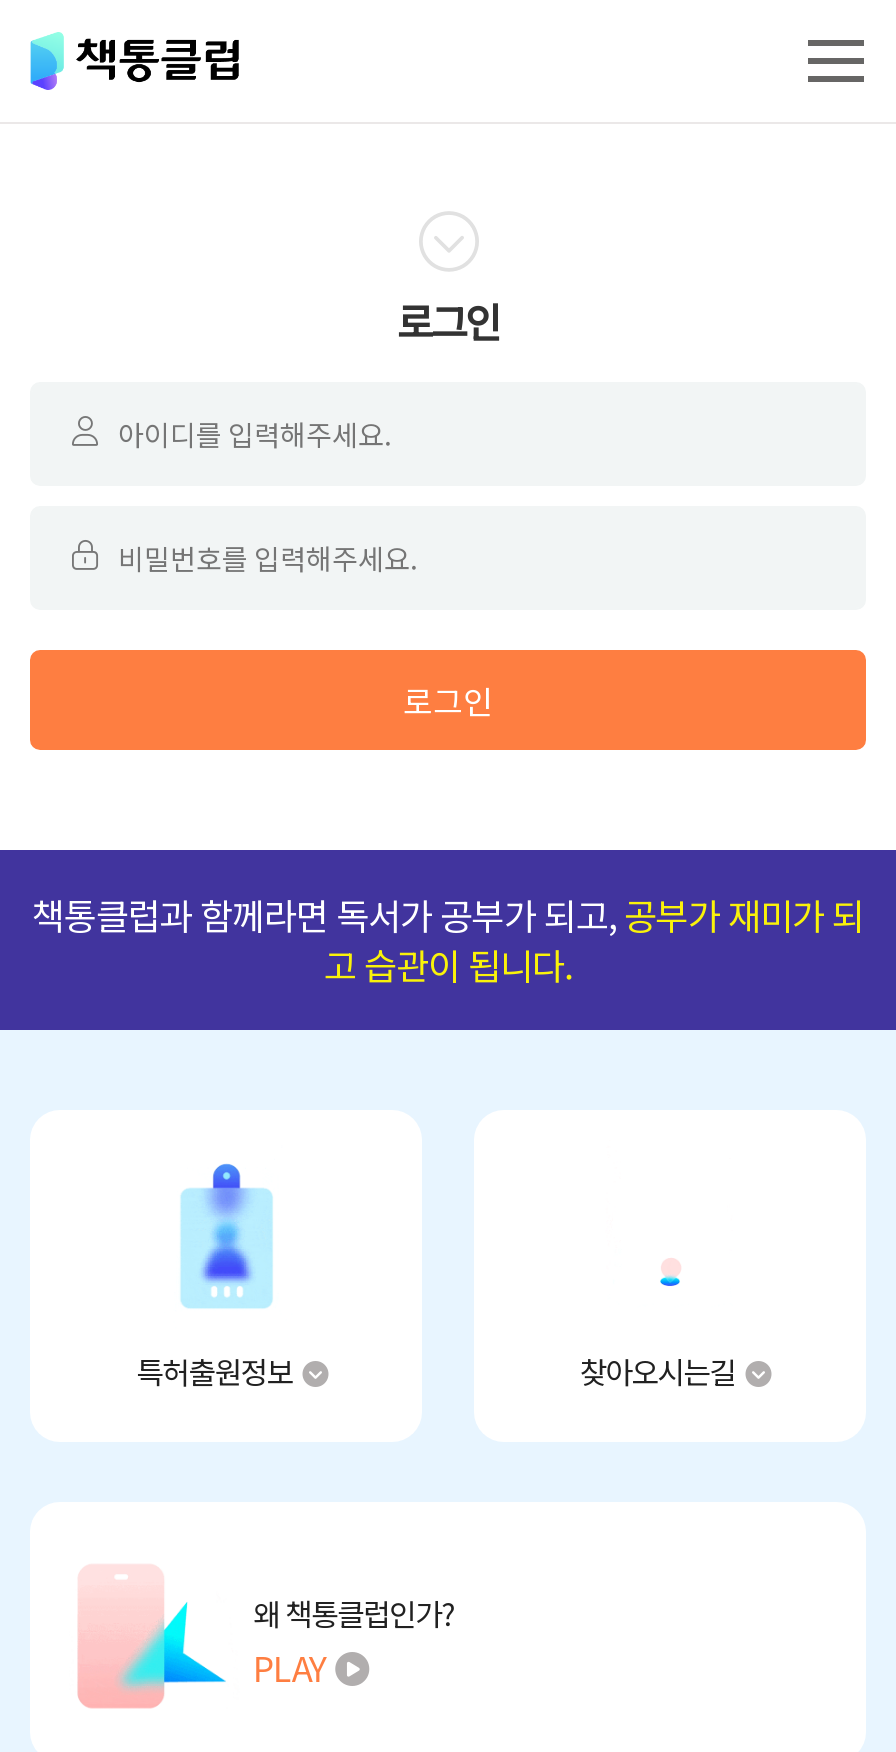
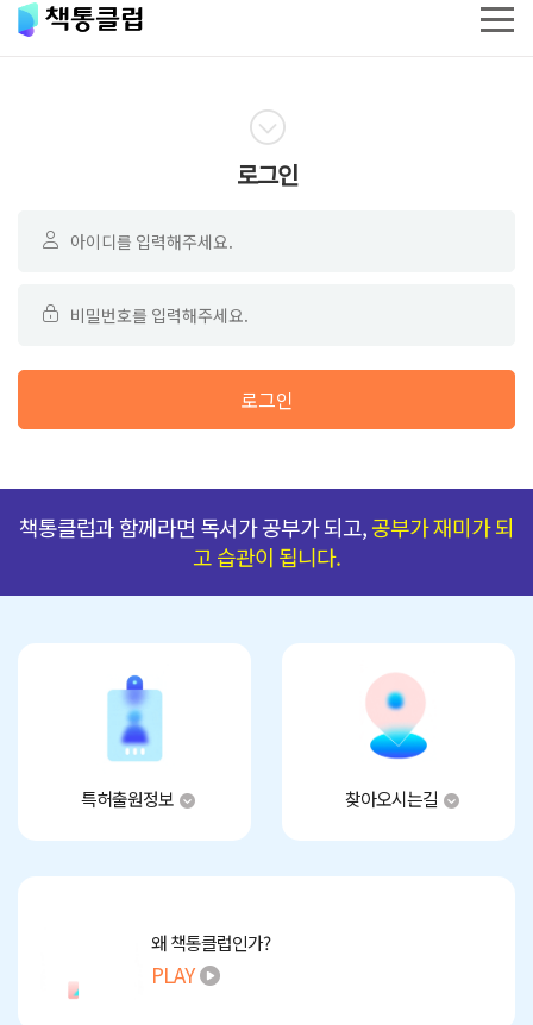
+ [image]

- [image]
